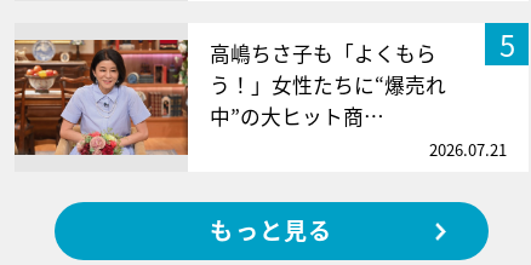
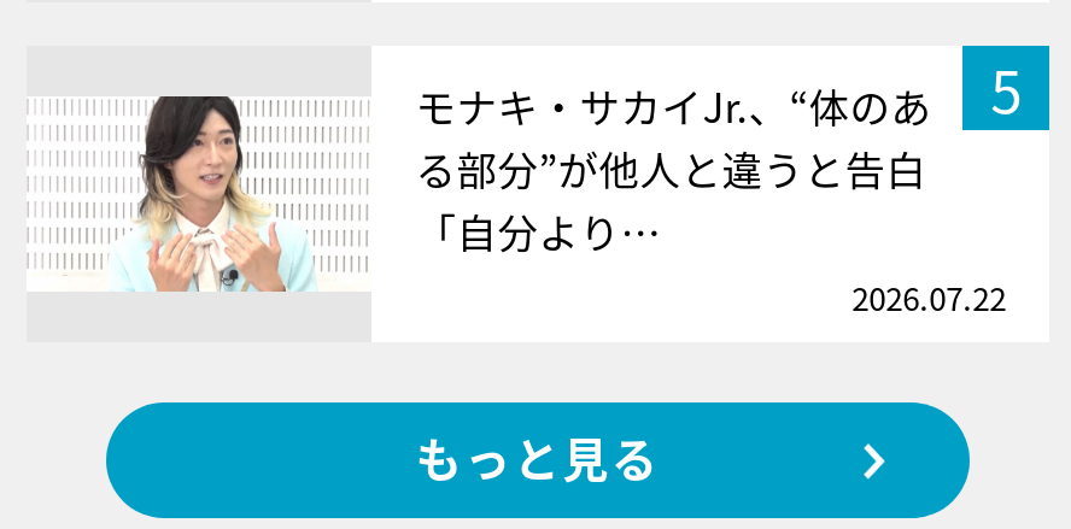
- [image]
- 高嶋ちさ子も「よくもら
- う！」女性たちに“爆売れ
- 中”の大ヒット商…
- 2026.07.21
+ [image]
+ モナキ・サカイJr.、“体のあ
+ る部分”が他人と違うと告白
+ 「自分より…
+ 2026.07.22
